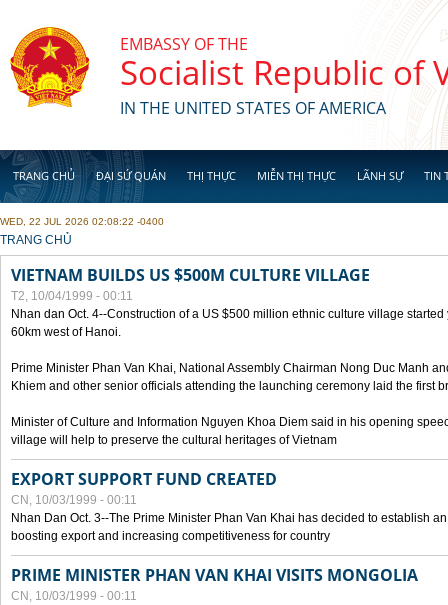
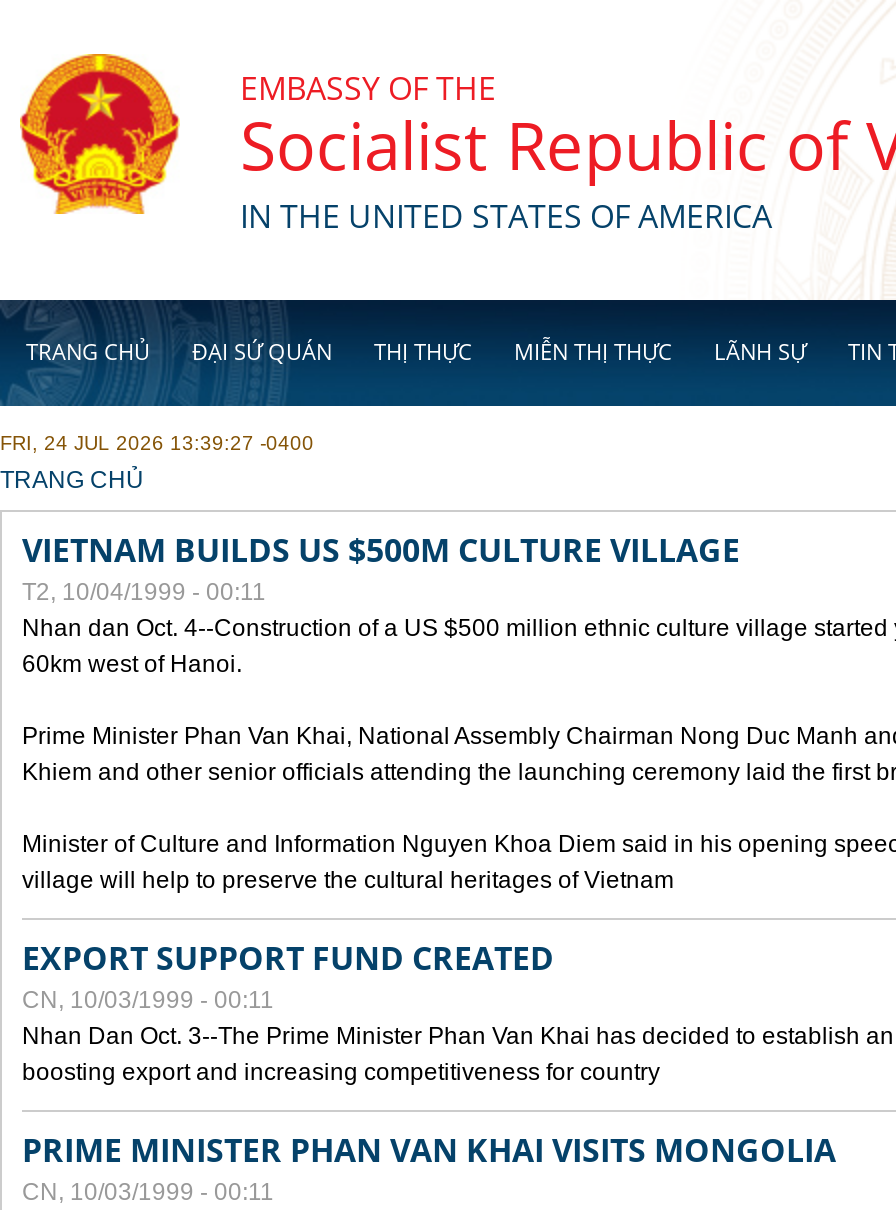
- WED, 22 JUL 2026 02:08:22 -0400
+ FRI, 24 JUL 2026 13:39:27 -0400
